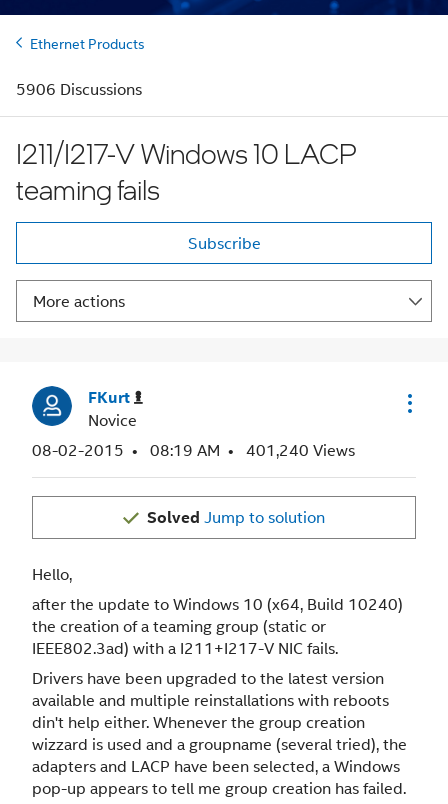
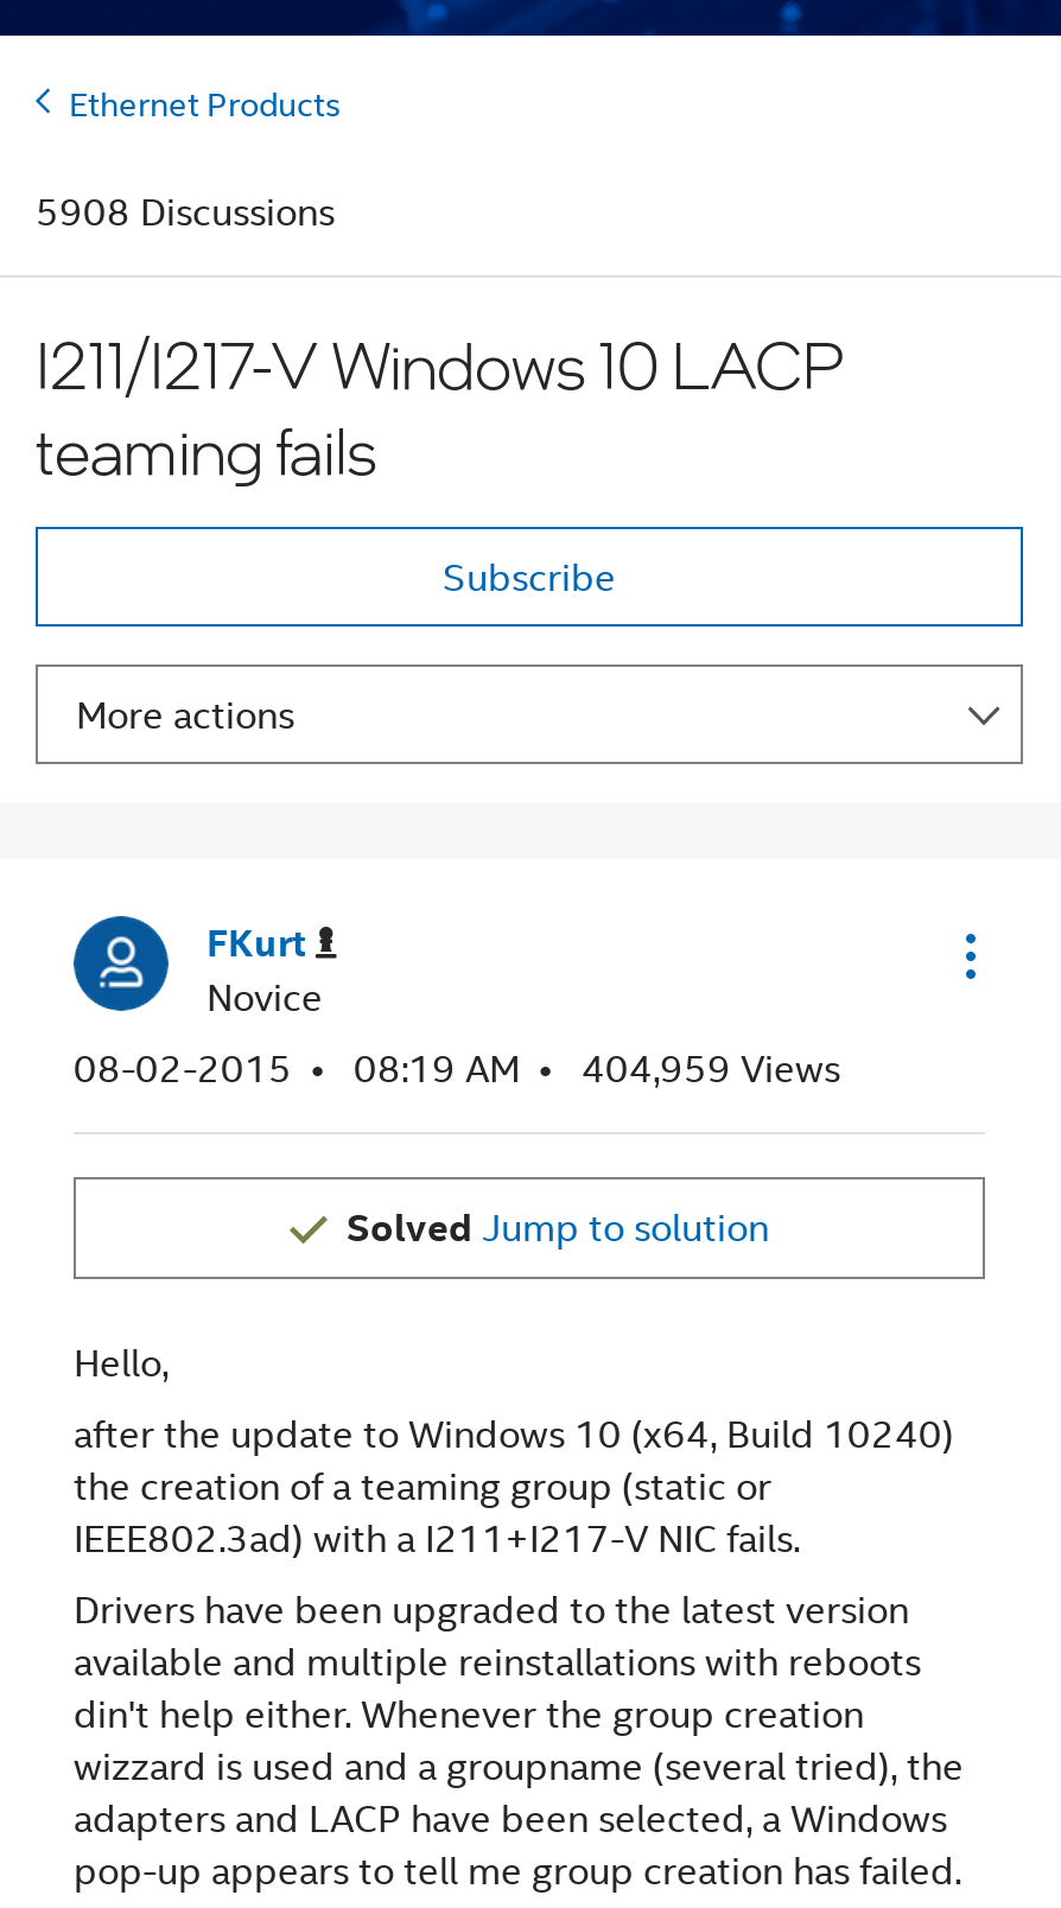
- 5906 Discussions
+ 5908 Discussions

- 08-02-2015 08:19 AM 401,240 Views
+ 08-02-2015 08:19 AM 404,959 Views
